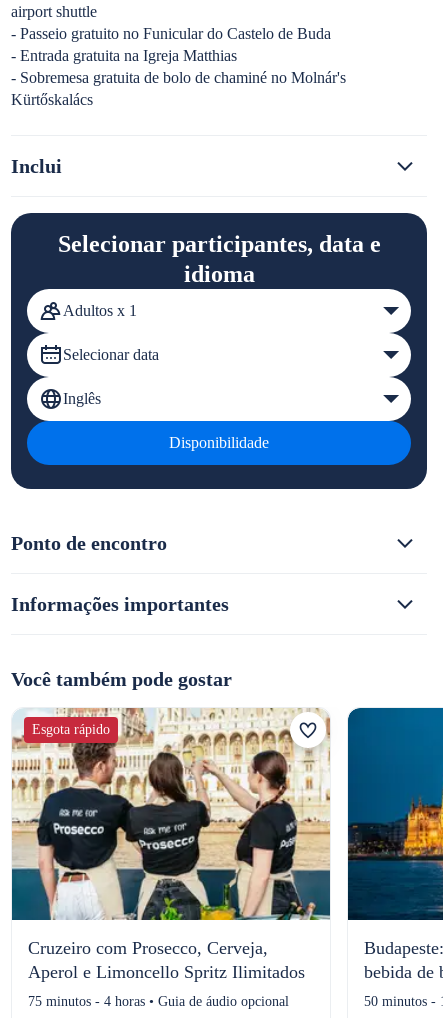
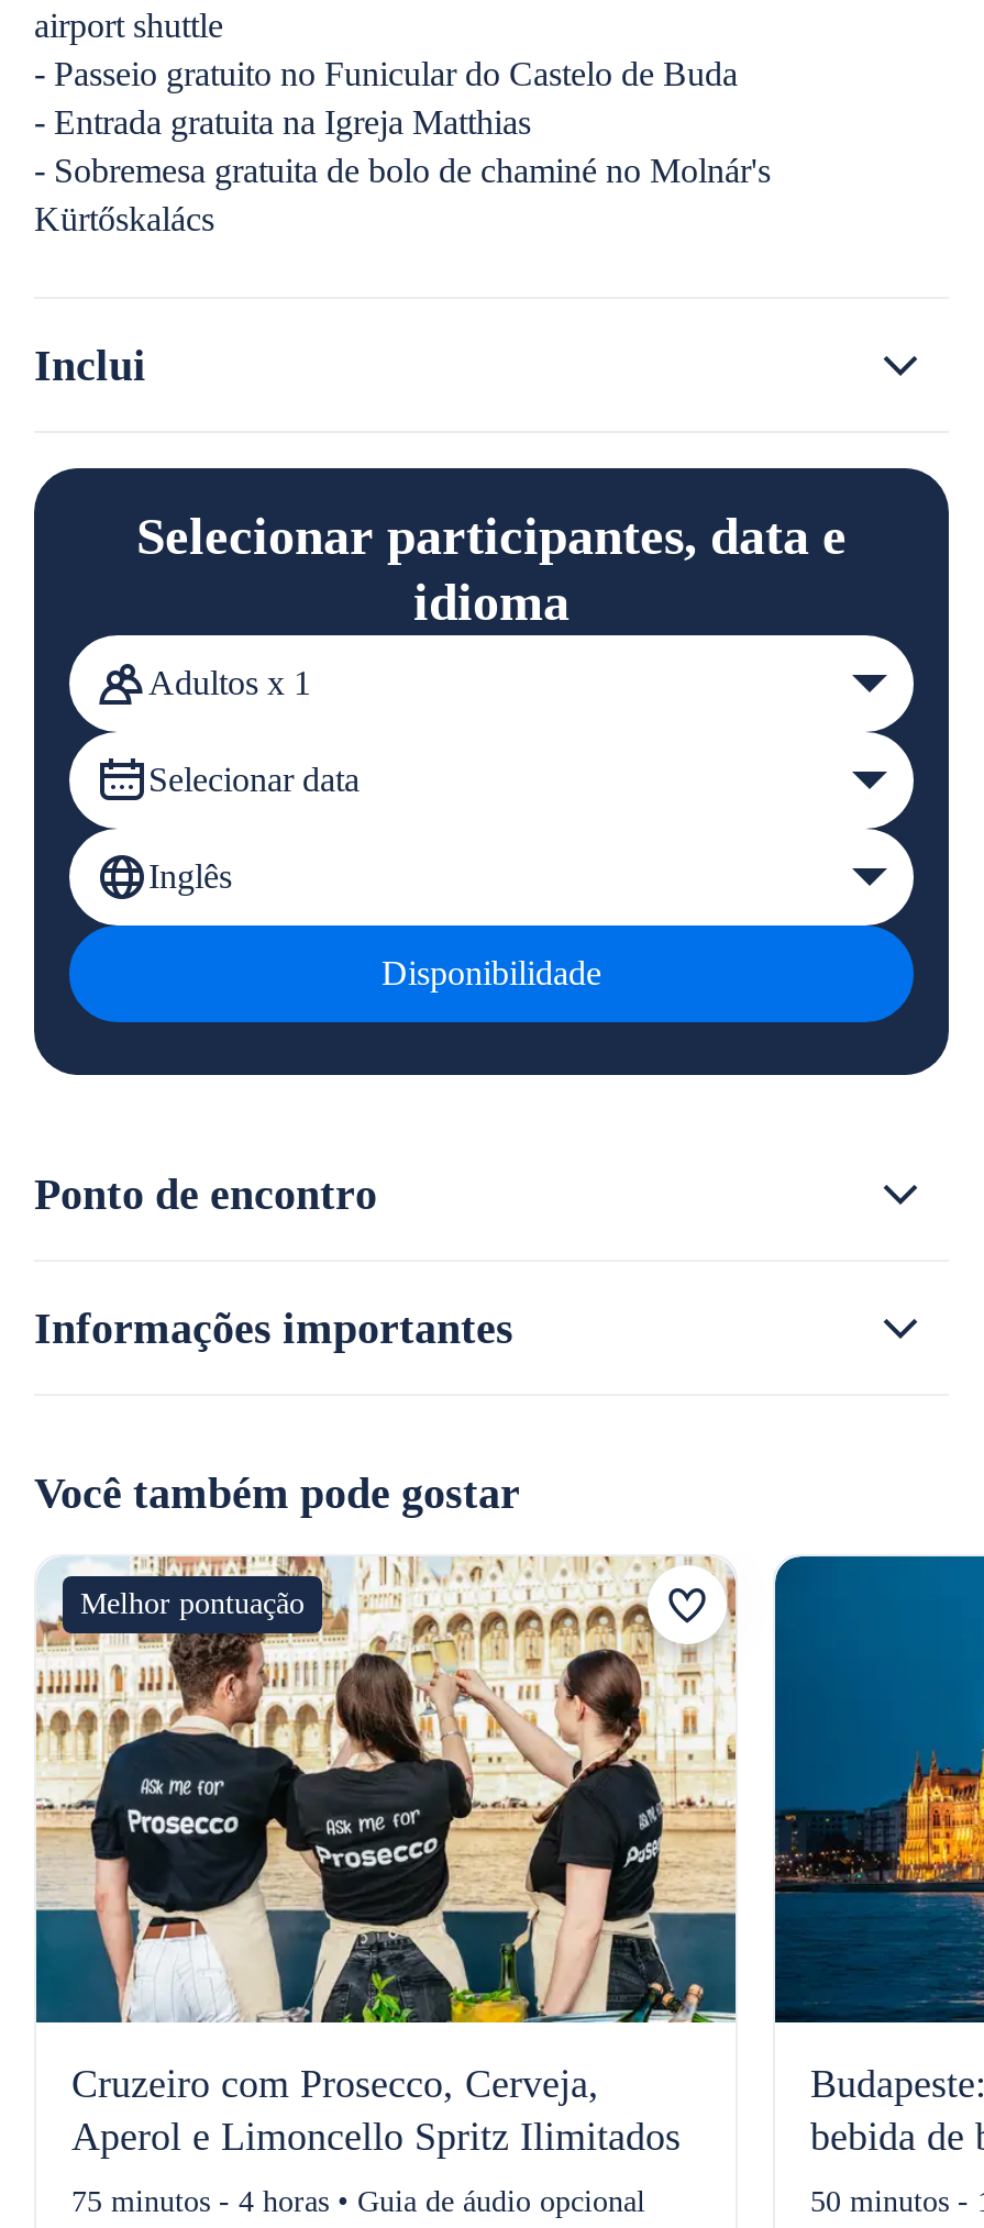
- Esgota rápido
+ Melhor pontuação
